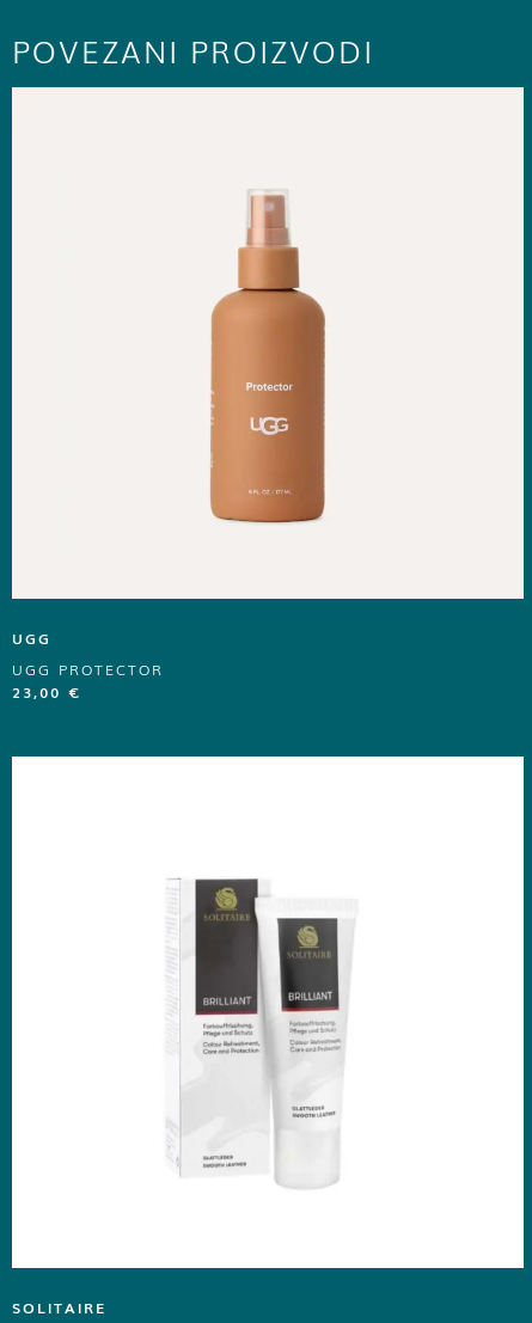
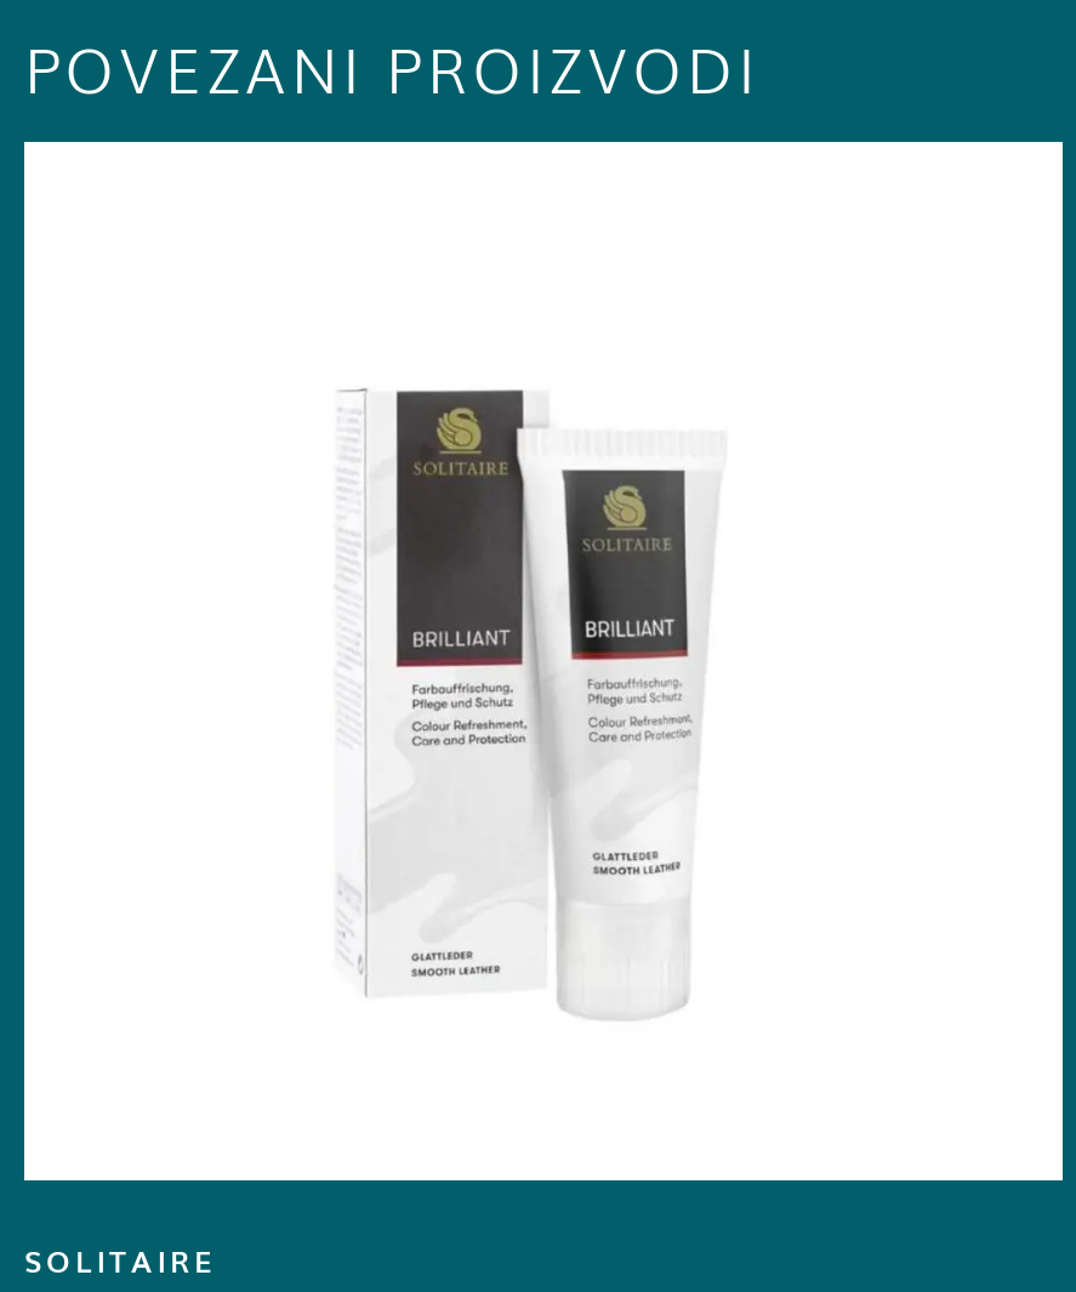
- [image]

- UGG
- UGG PROTECTOR
- 23,00 €
